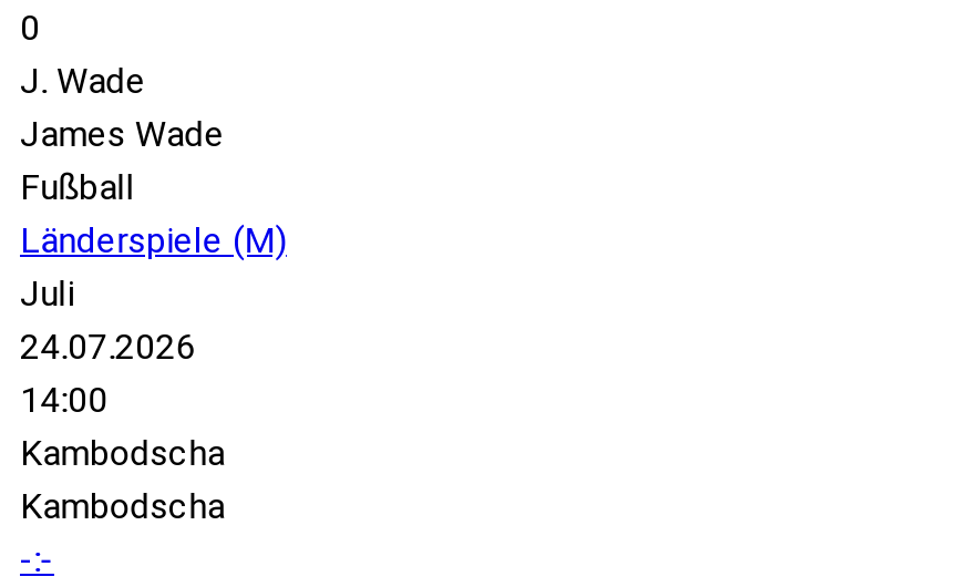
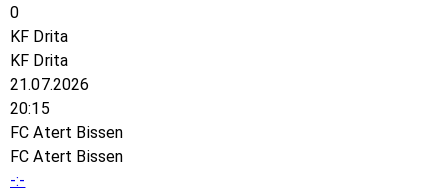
- J. Wade
- James Wade
- Fußball
- Länderspiele (M)
- Juli
- 24.07.2026
- 14:00
- Kambodscha
- Kambodscha
+ KF Drita
+ KF Drita
+ 21.07.2026
+ 20:15
+ FC Atert Bissen
+ FC Atert Bissen
